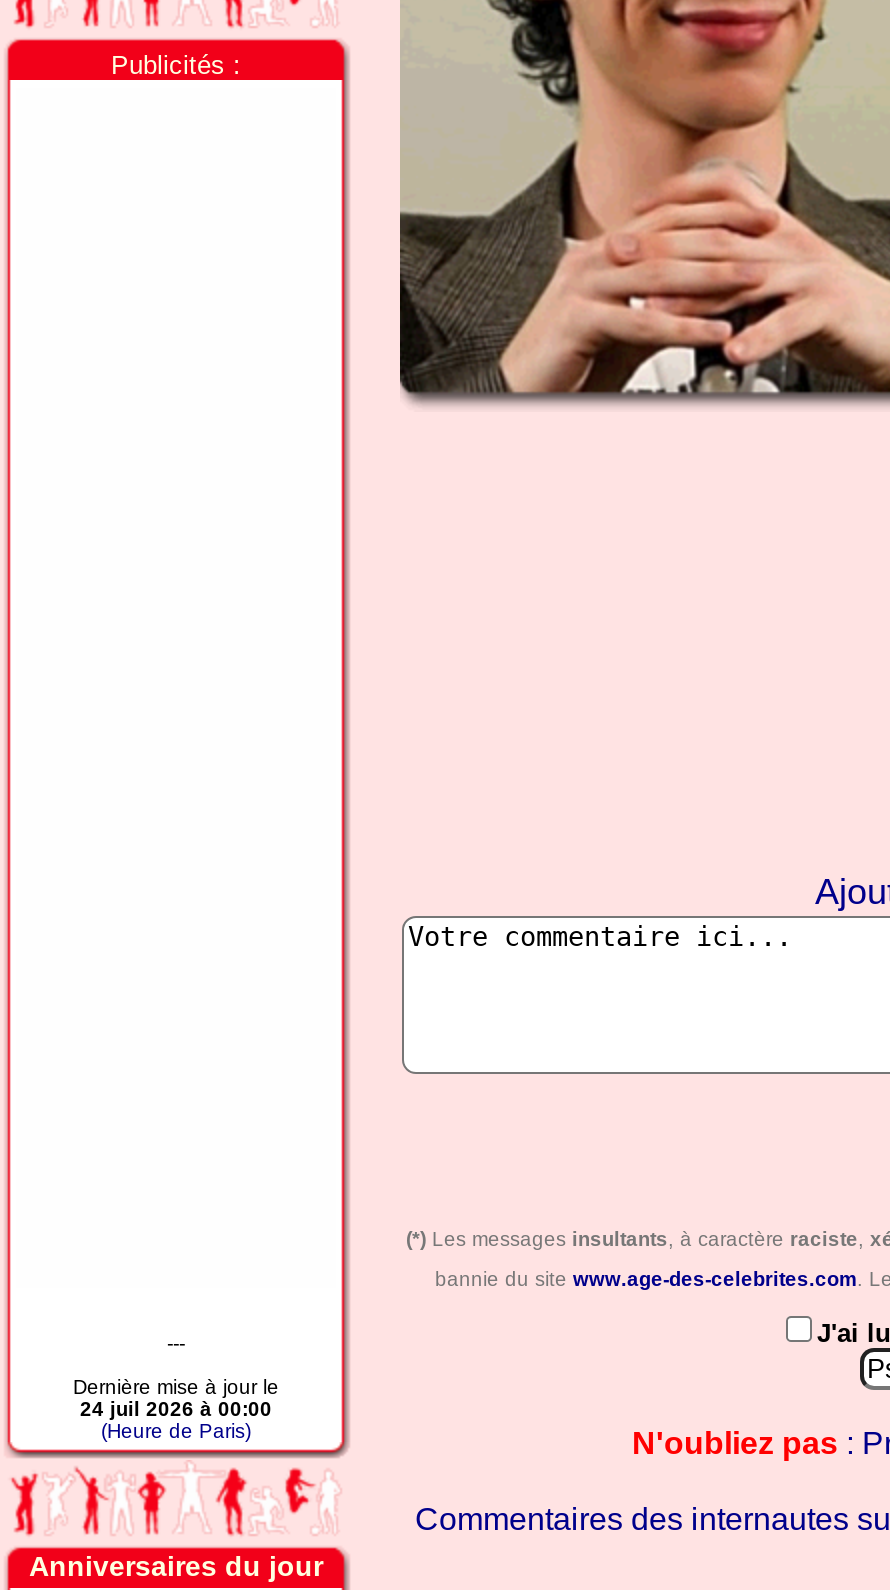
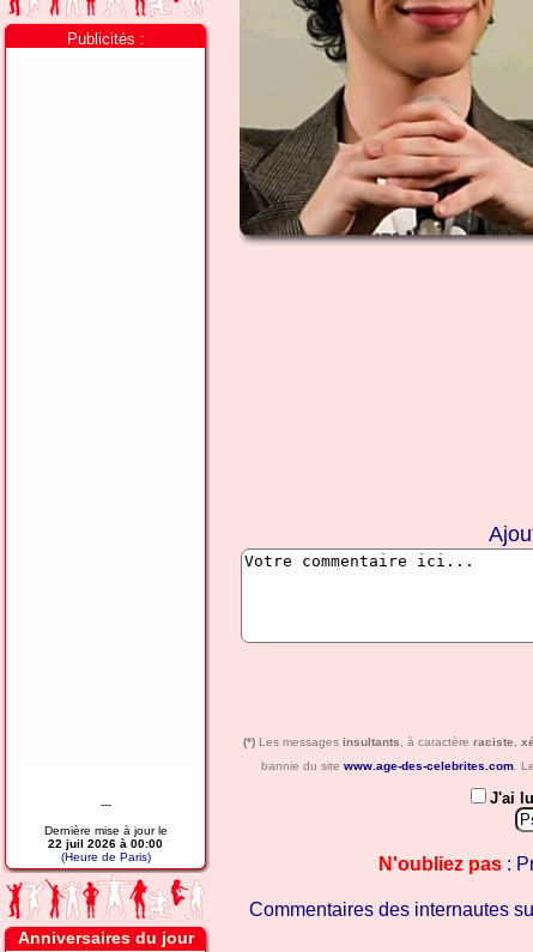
- 24 juil 2026 à 00:00
+ 22 juil 2026 à 00:00
